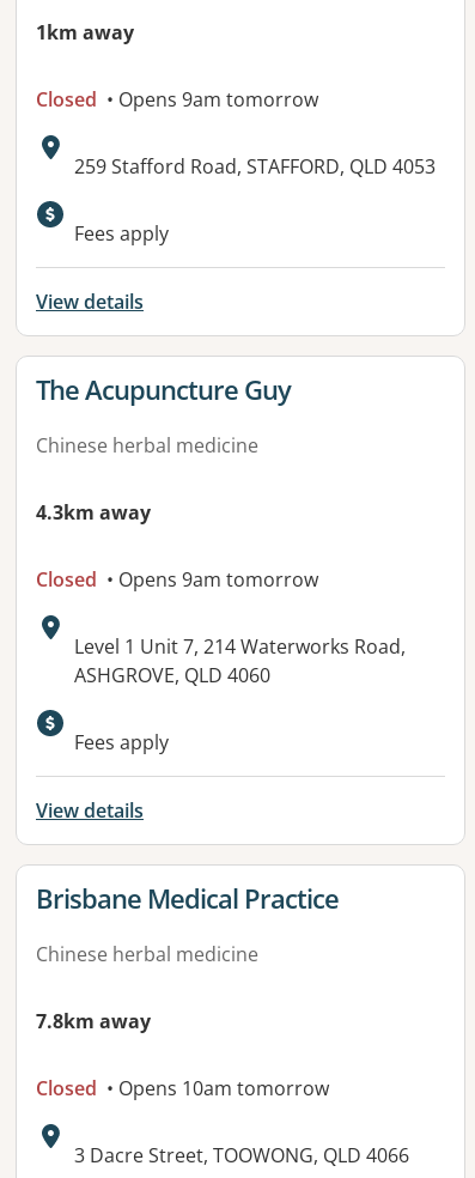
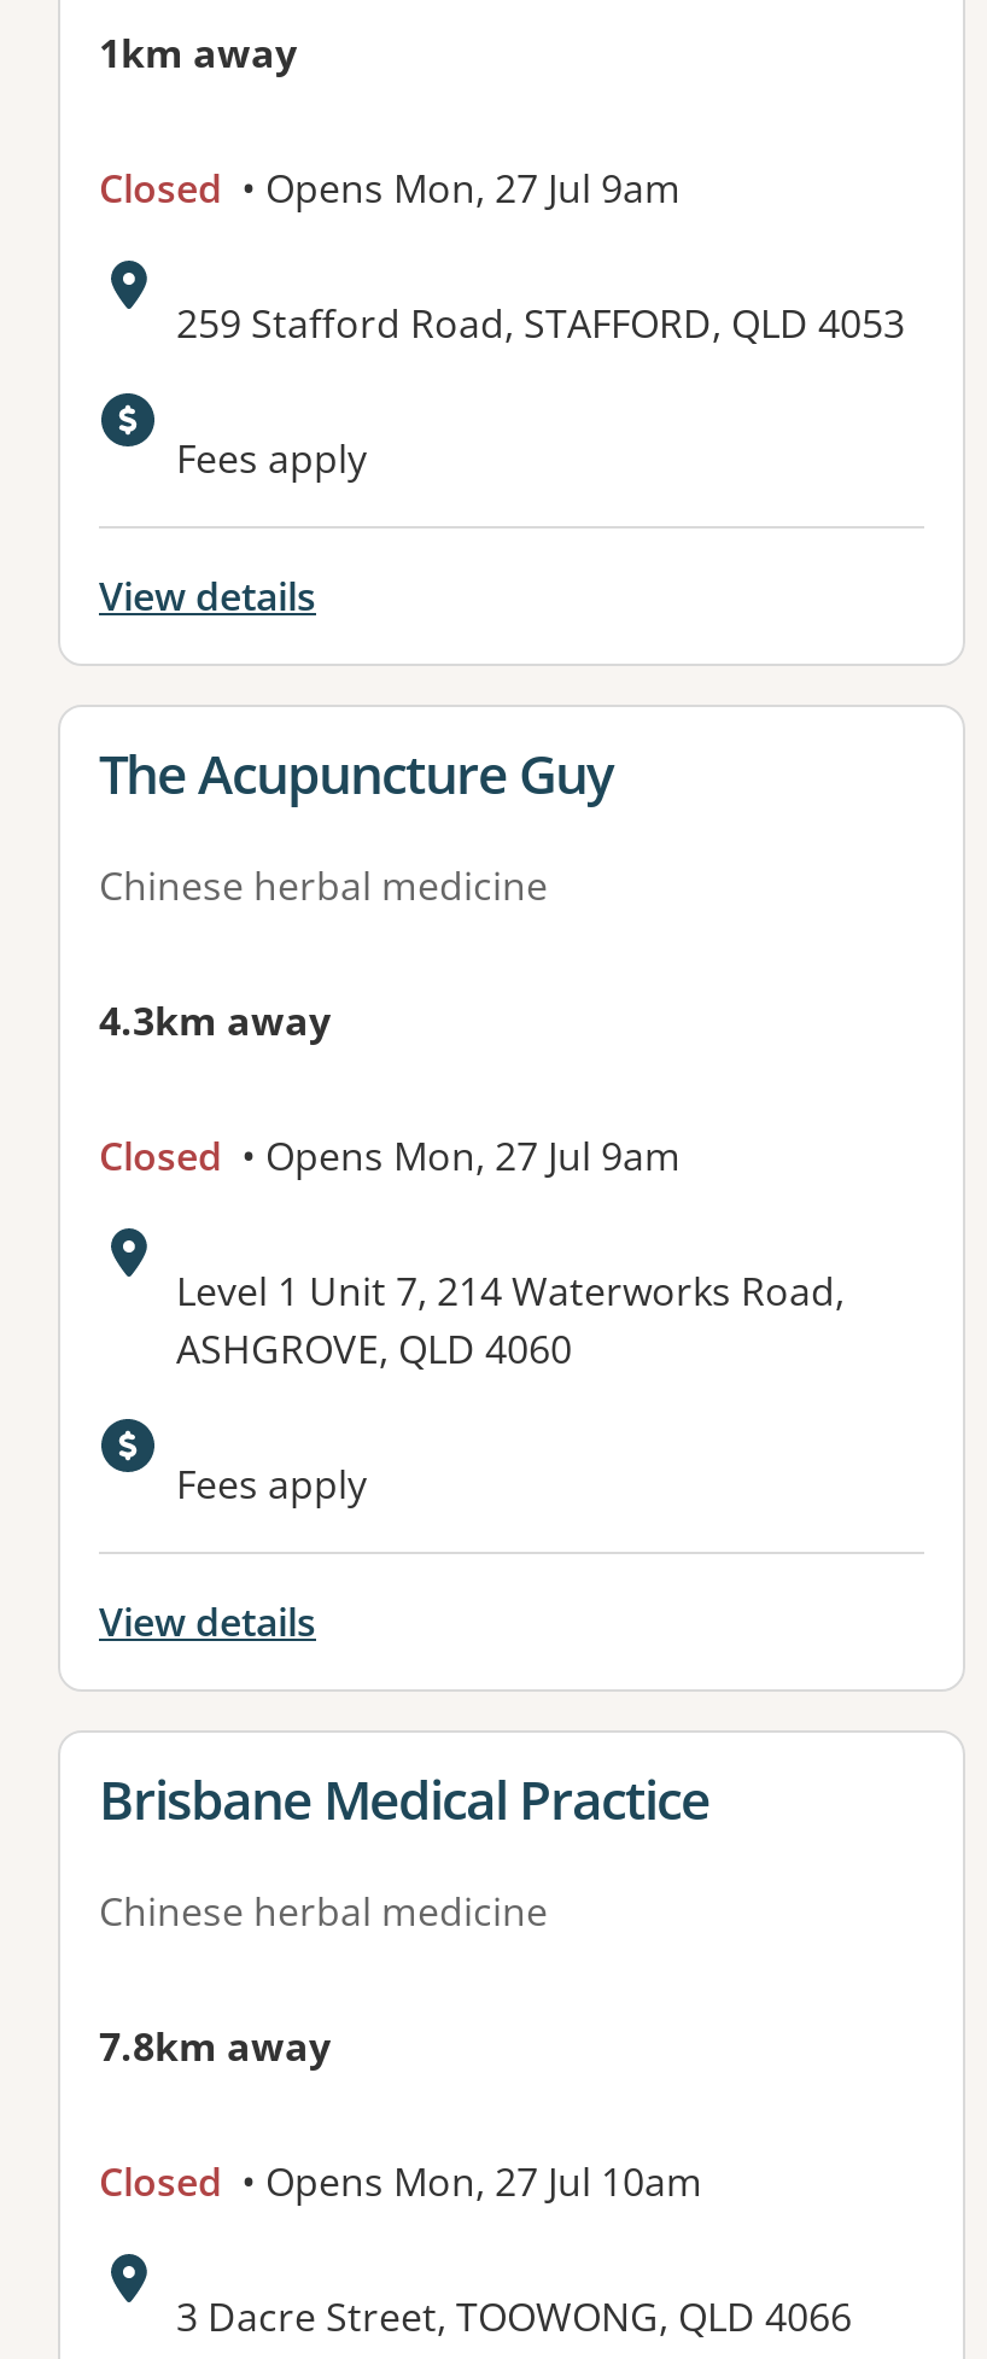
- Closed • Opens 9am tomorrow
+ Closed • Opens Mon, 27 Jul 9am

- Closed • Opens 9am tomorrow
+ Closed • Opens Mon, 27 Jul 9am

- Closed • Opens 10am tomorrow
+ Closed • Opens Mon, 27 Jul 10am
